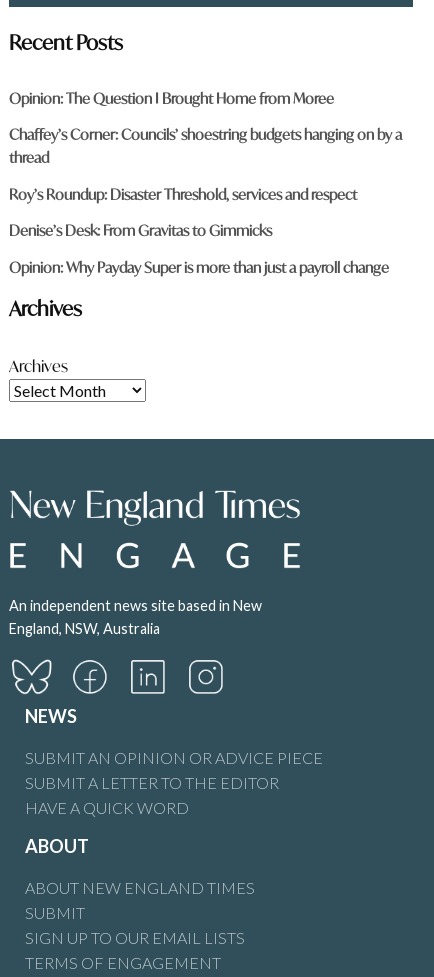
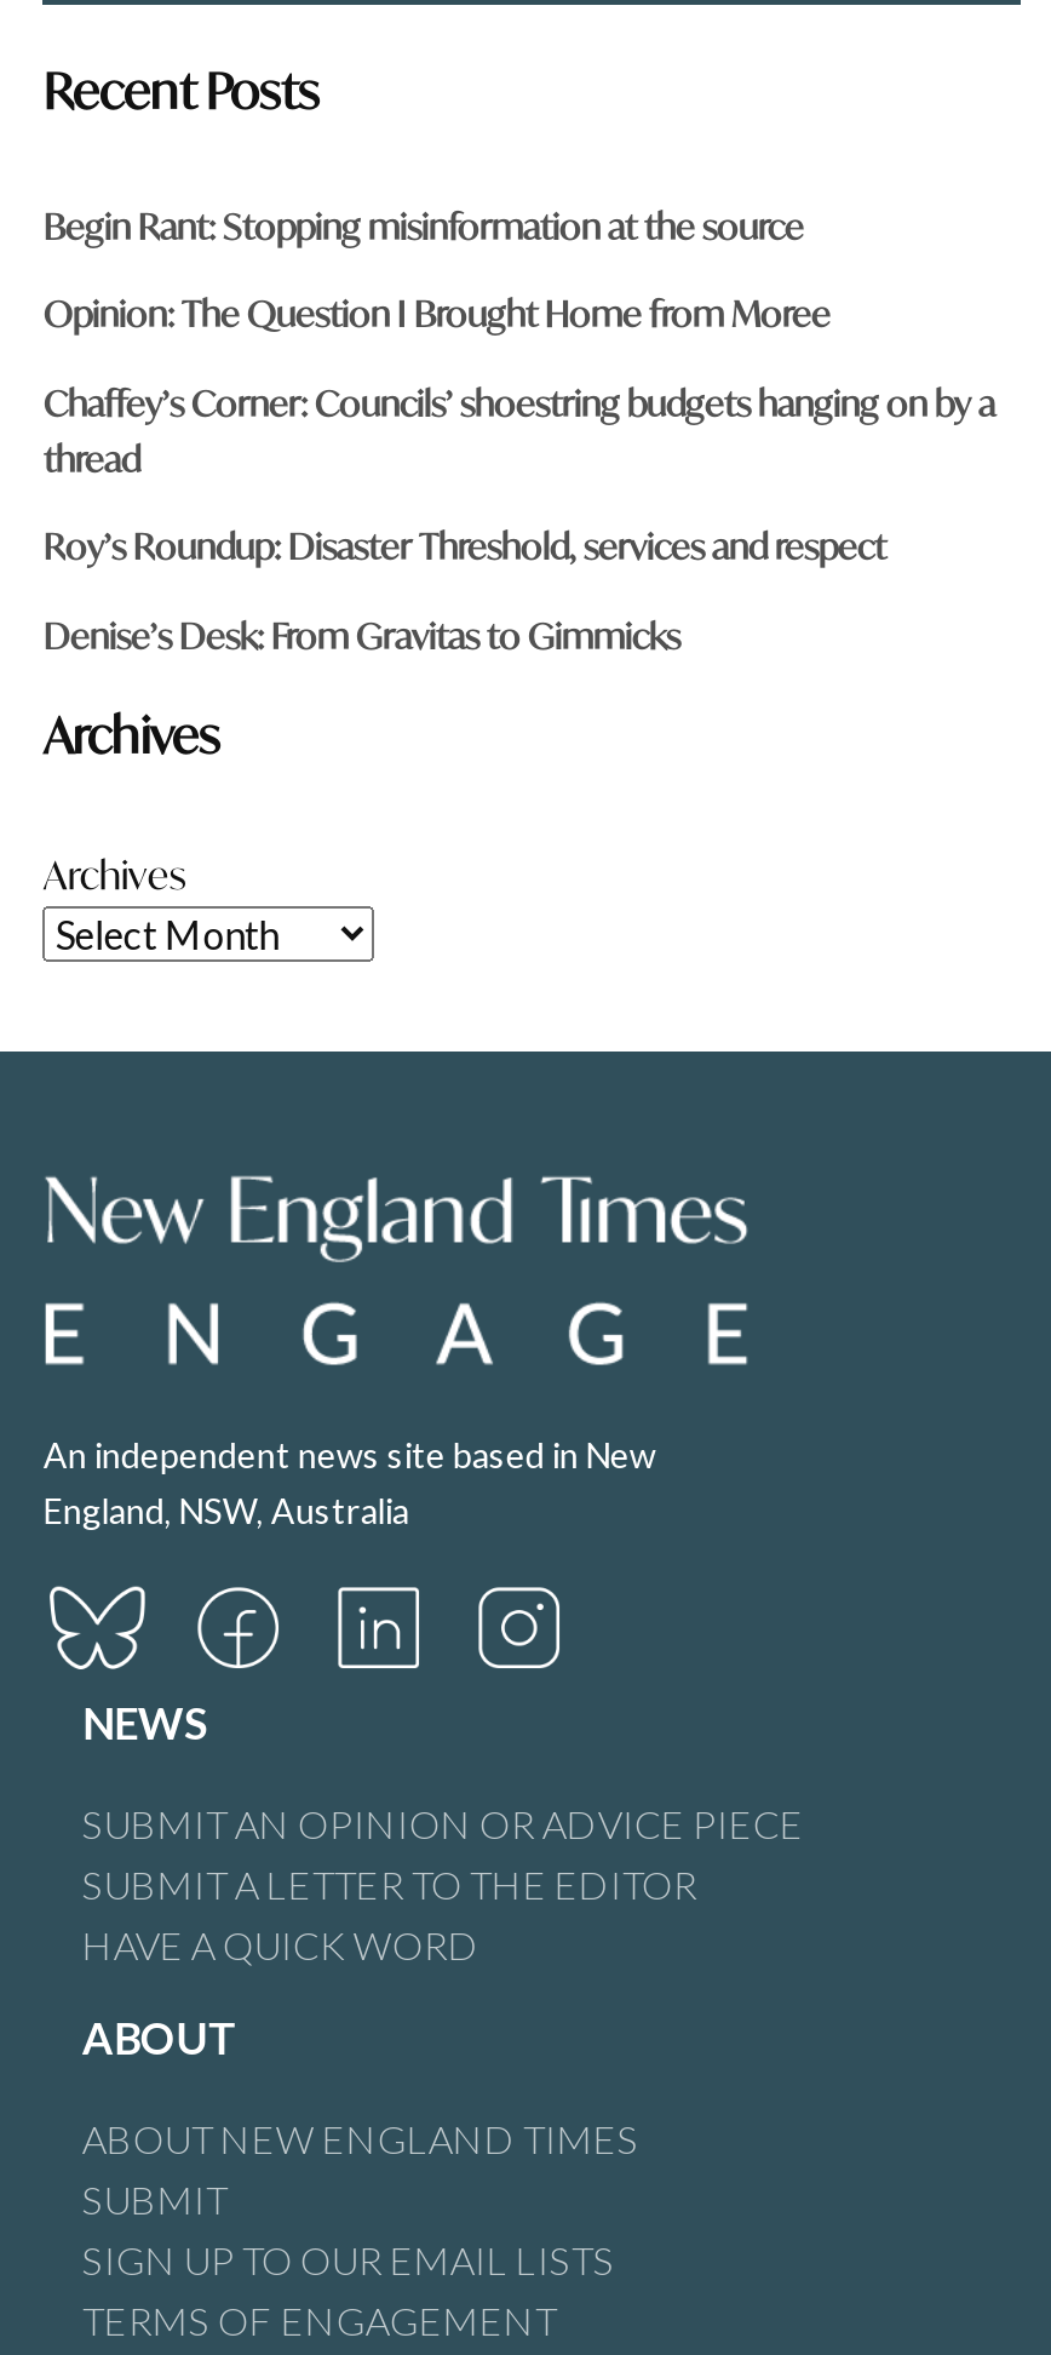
+ Begin Rant: Stopping misinformation at the source

moved down: Opinion: The Question I Brought Home from Moree | Chaffey’s Corner: Councils’ shoestring budgets hanging on by a | thread | Roy’s Roundup: Disaster Threshold, services and respect | Denise’s Desk: From Gravitas to Gimmicks

- Opinion: Why Payday Super is more than just a payroll change
